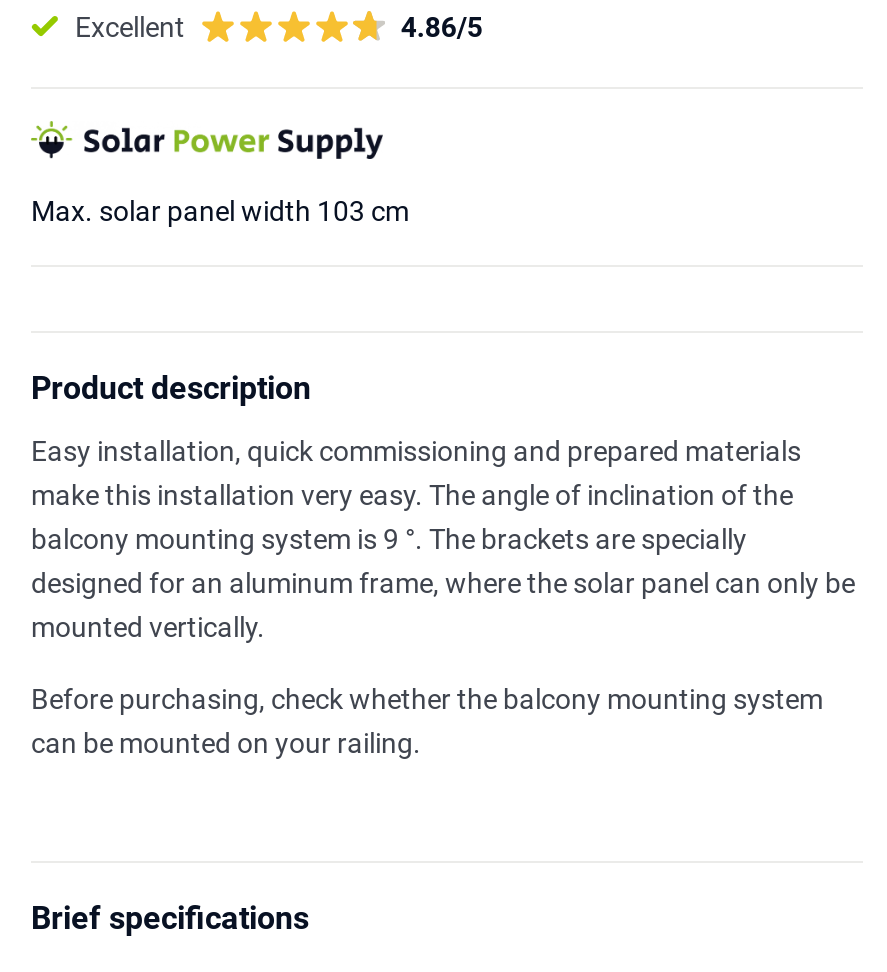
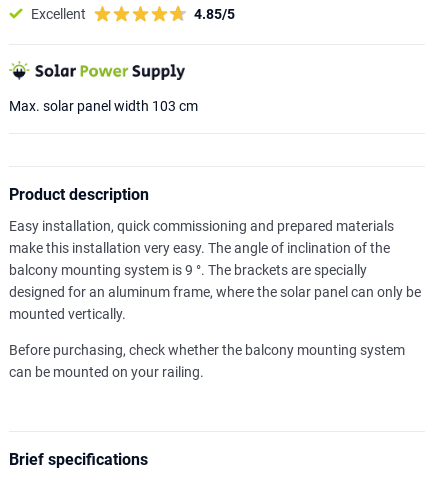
- 4.86/5
+ 4.85/5
